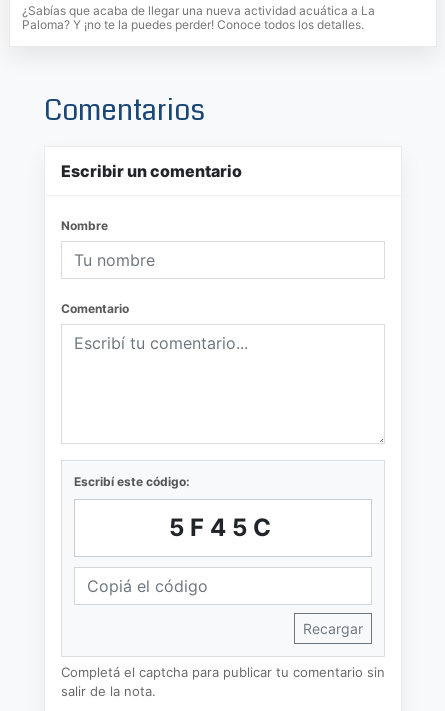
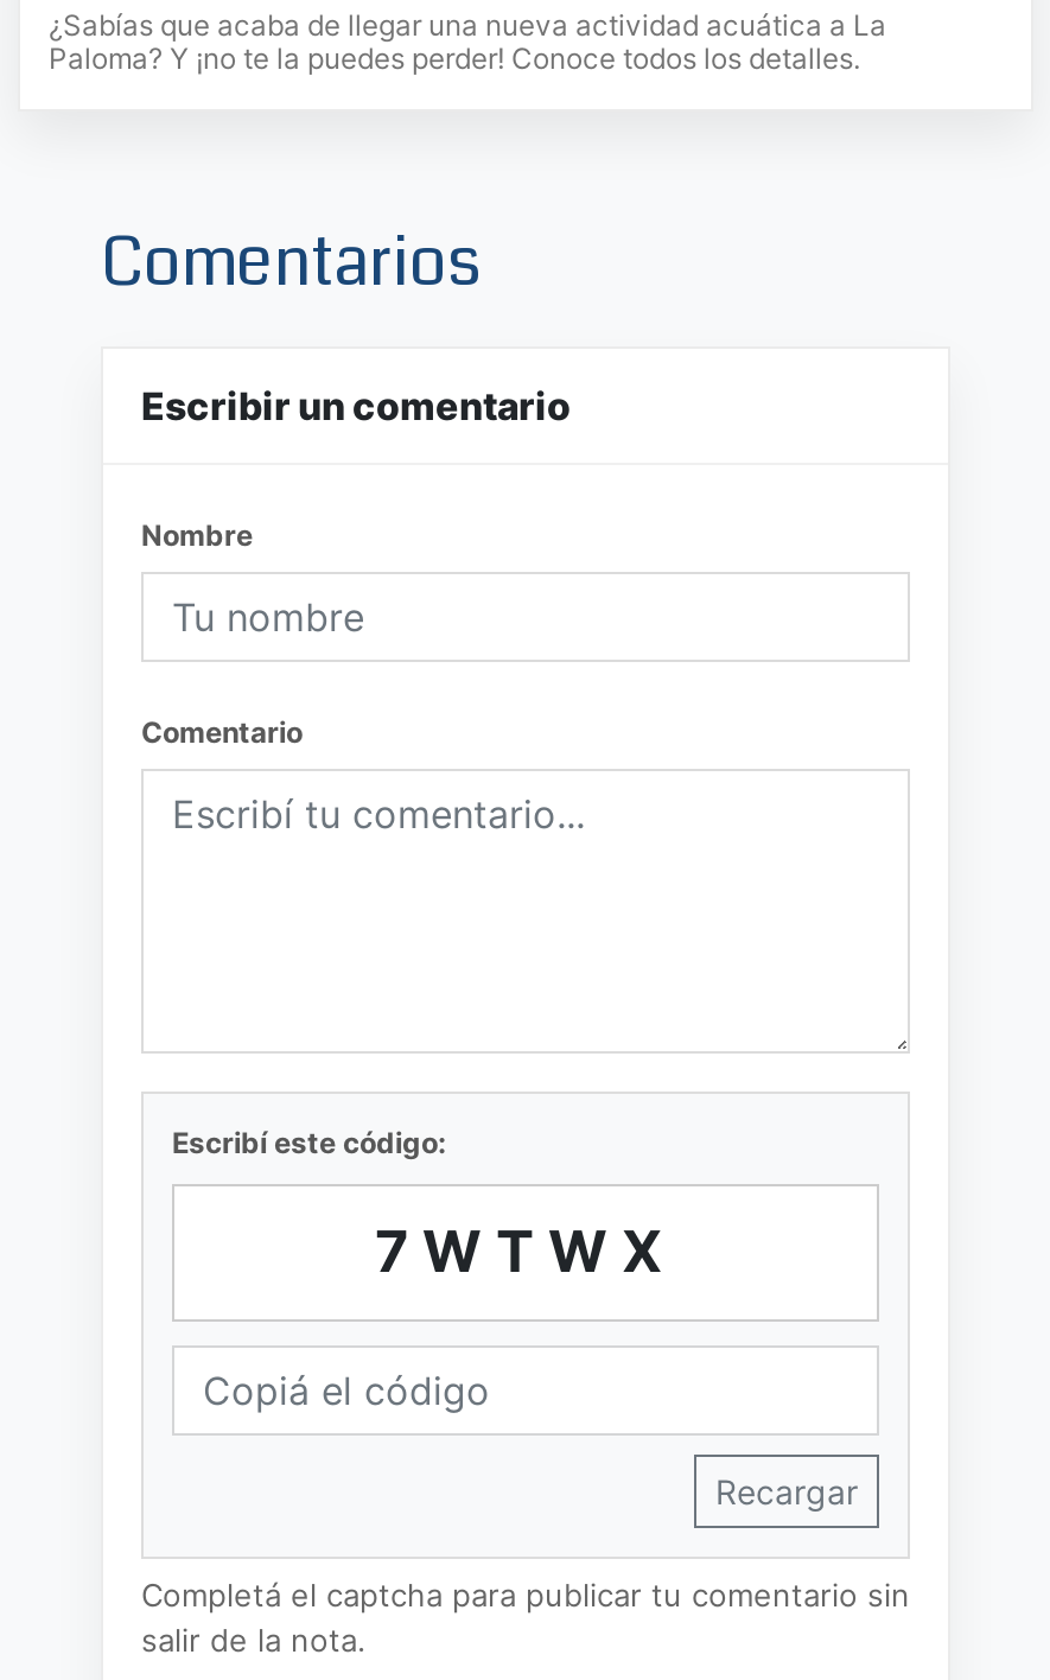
- 5F45C
+ 7WTWX
